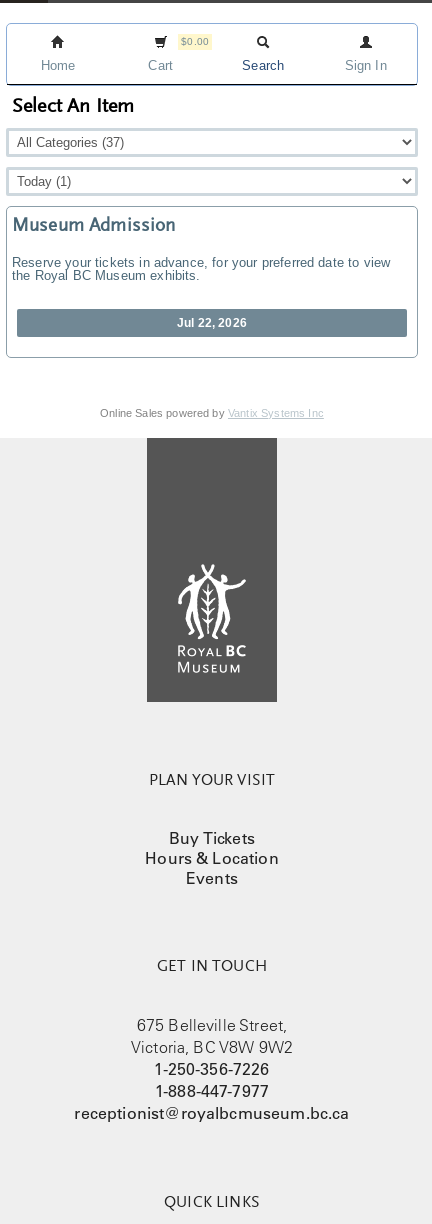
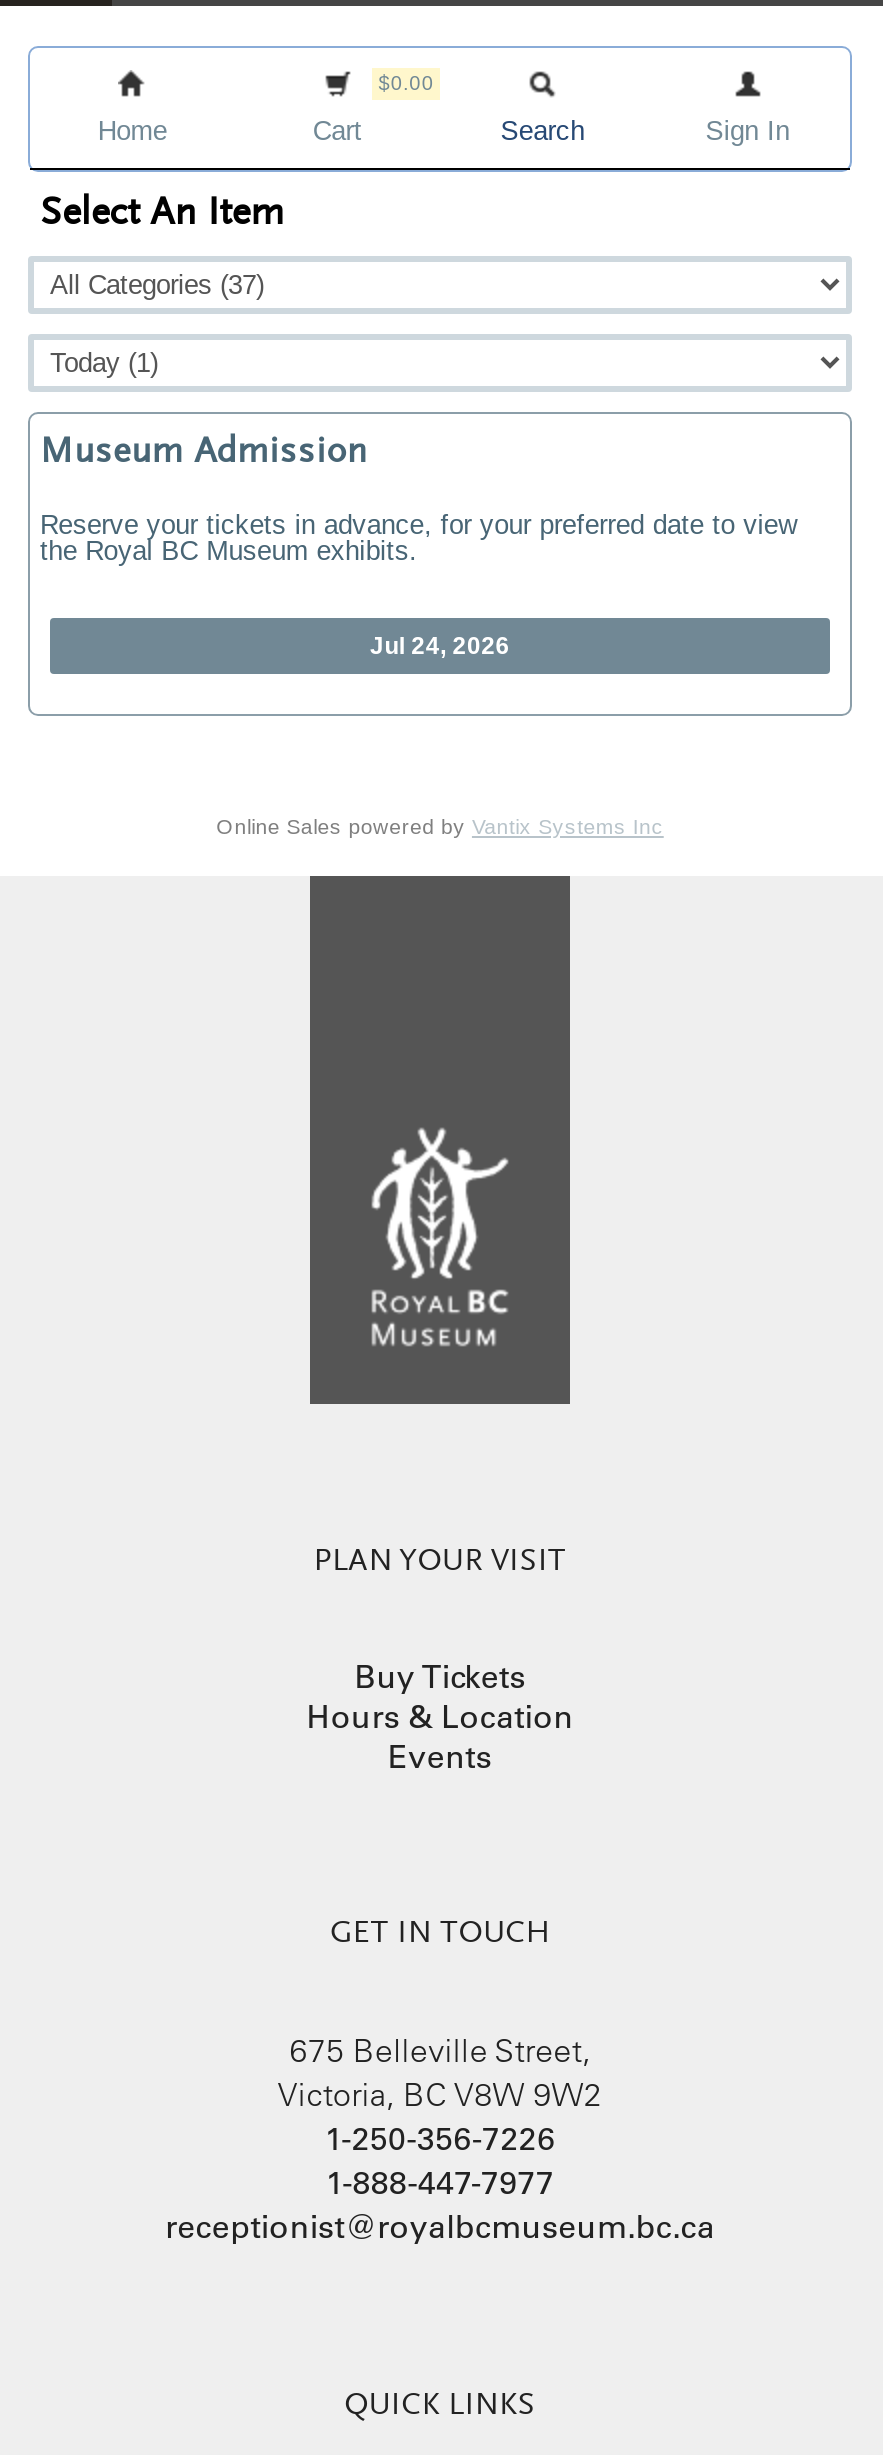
- Jul 22, 2026
+ Jul 24, 2026
